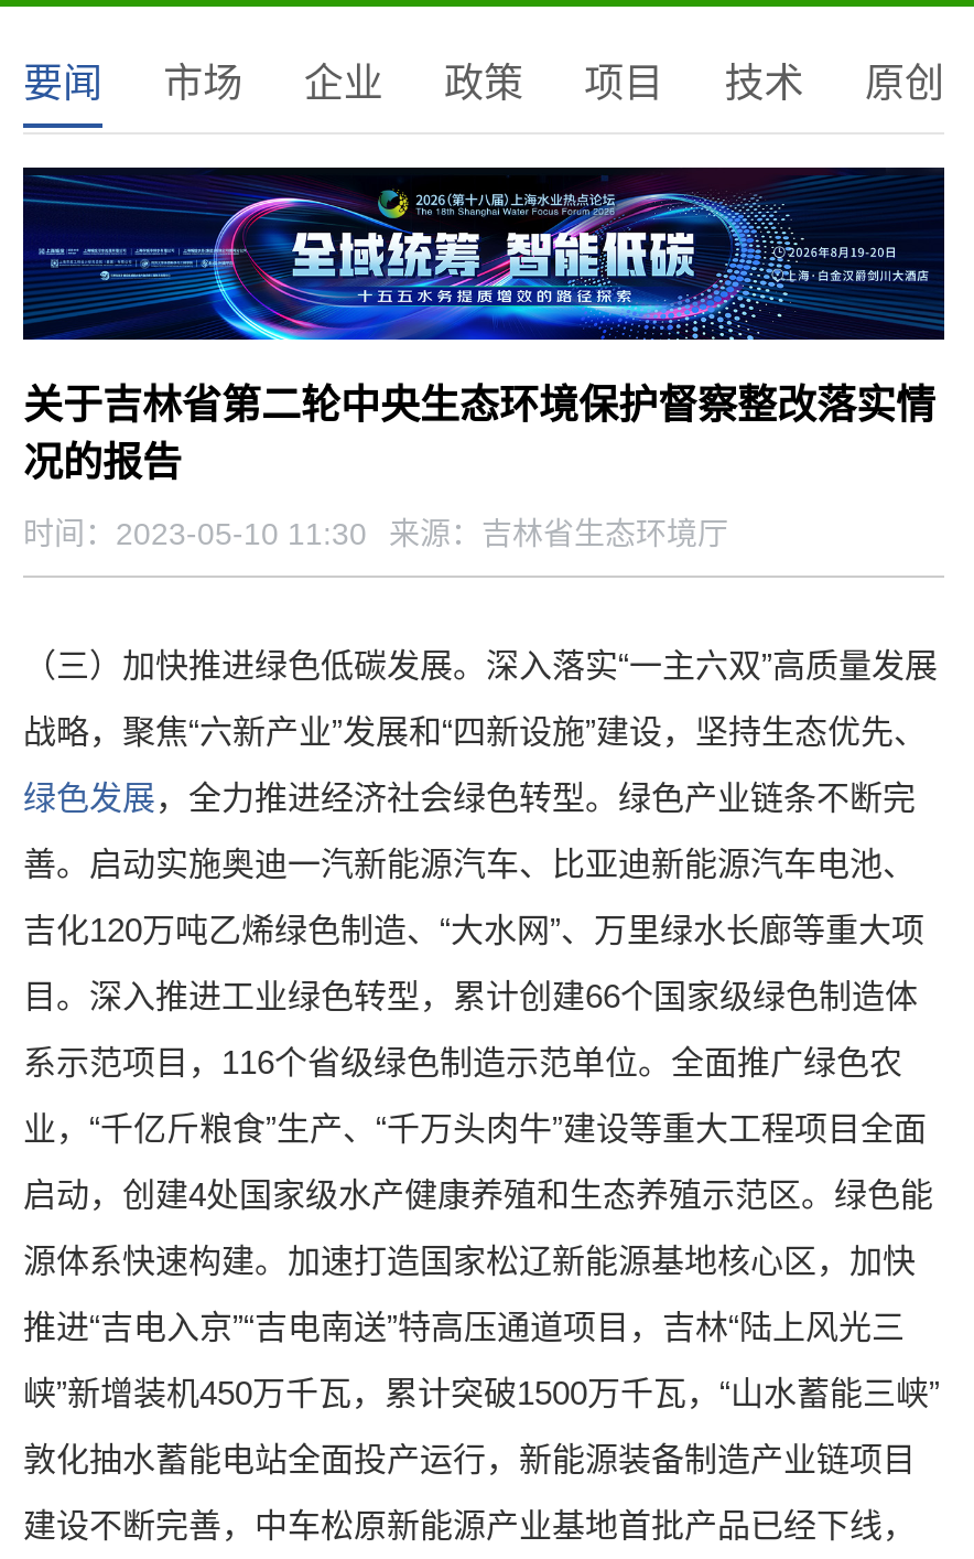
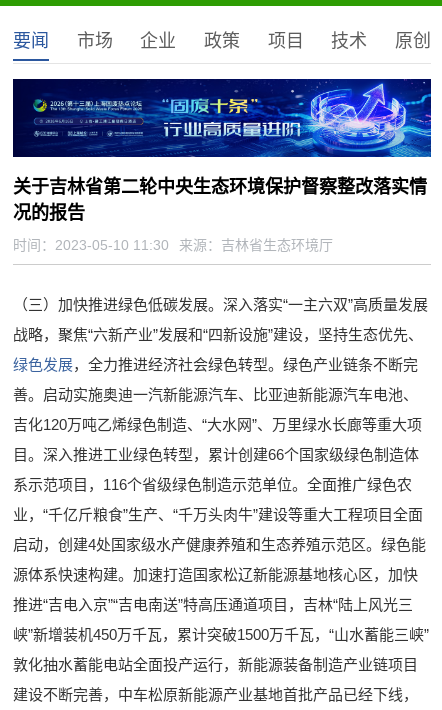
- [image]
+ [image]
